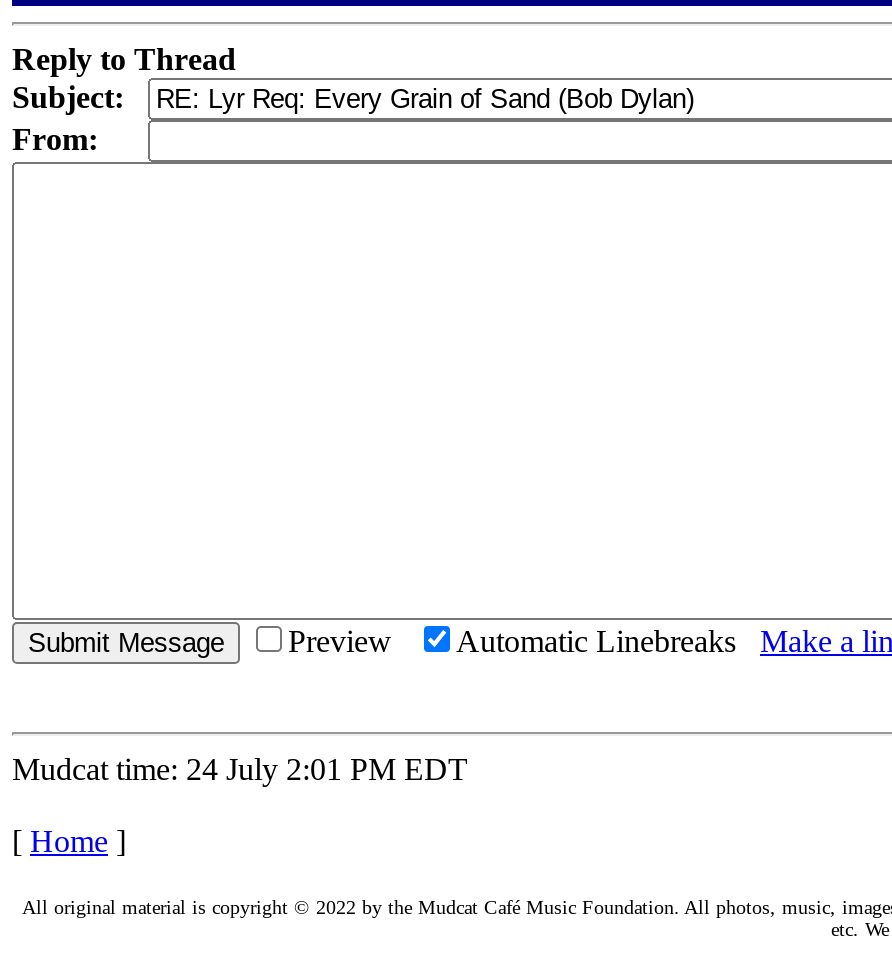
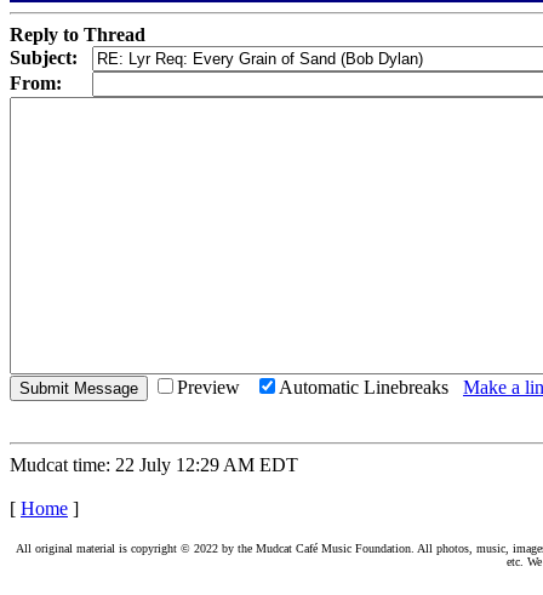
- Mudcat time: 24 July 2:01 PM EDT
+ Mudcat time: 22 July 12:29 AM EDT
